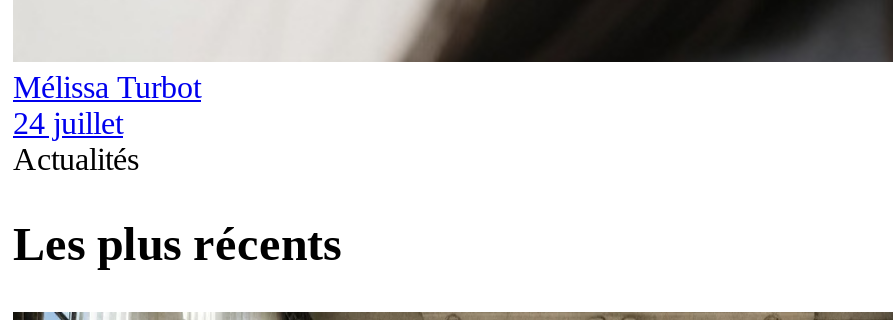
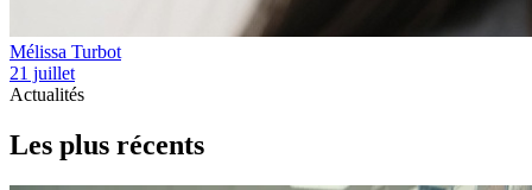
- 24 juillet
+ 21 juillet
